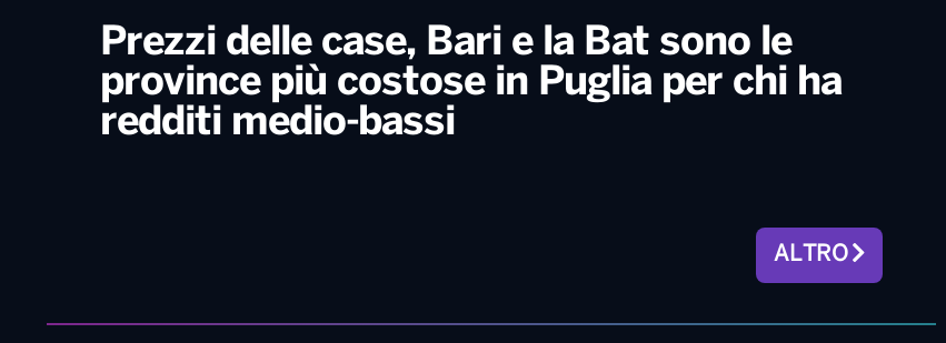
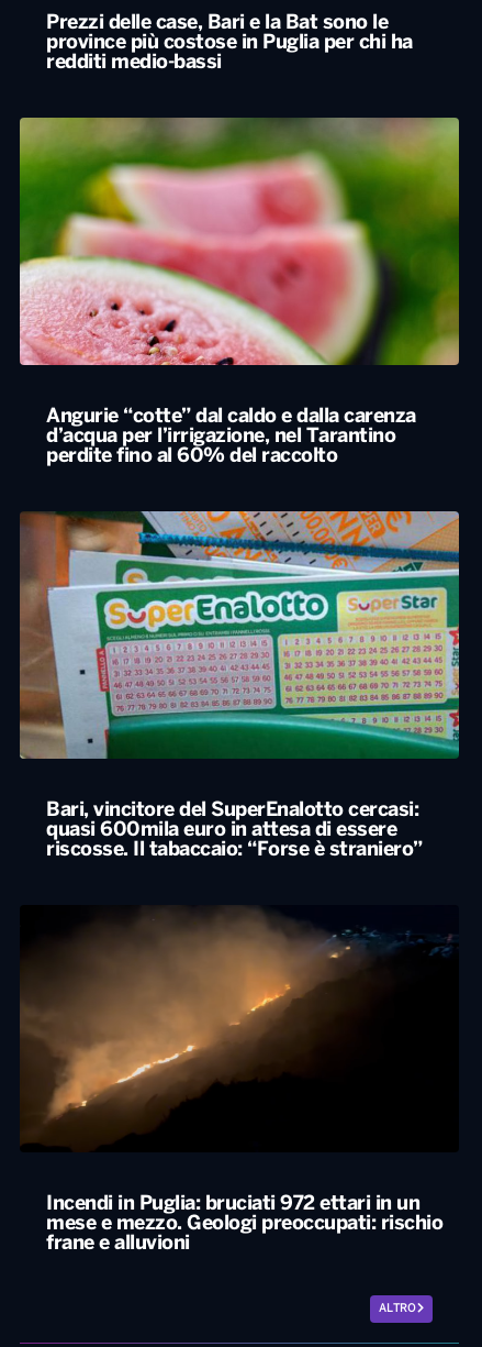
+ [image]
+ Angurie “cotte” dal caldo e dalla carenza
+ d’acqua per l’irrigazione, nel Tarantino
+ perdite fino al 60% del raccolto

+ [image]
+ Bari, vincitore del SuperEnalotto cercasi:
+ quasi 600mila euro in attesa di essere
+ riscosse. Il tabaccaio: “Forse è straniero”

+ [image]

+ Incendi in Puglia: bruciati 972 ettari in un
+ mese e mezzo. Geologi preoccupati: rischio
+ frane e alluvioni
